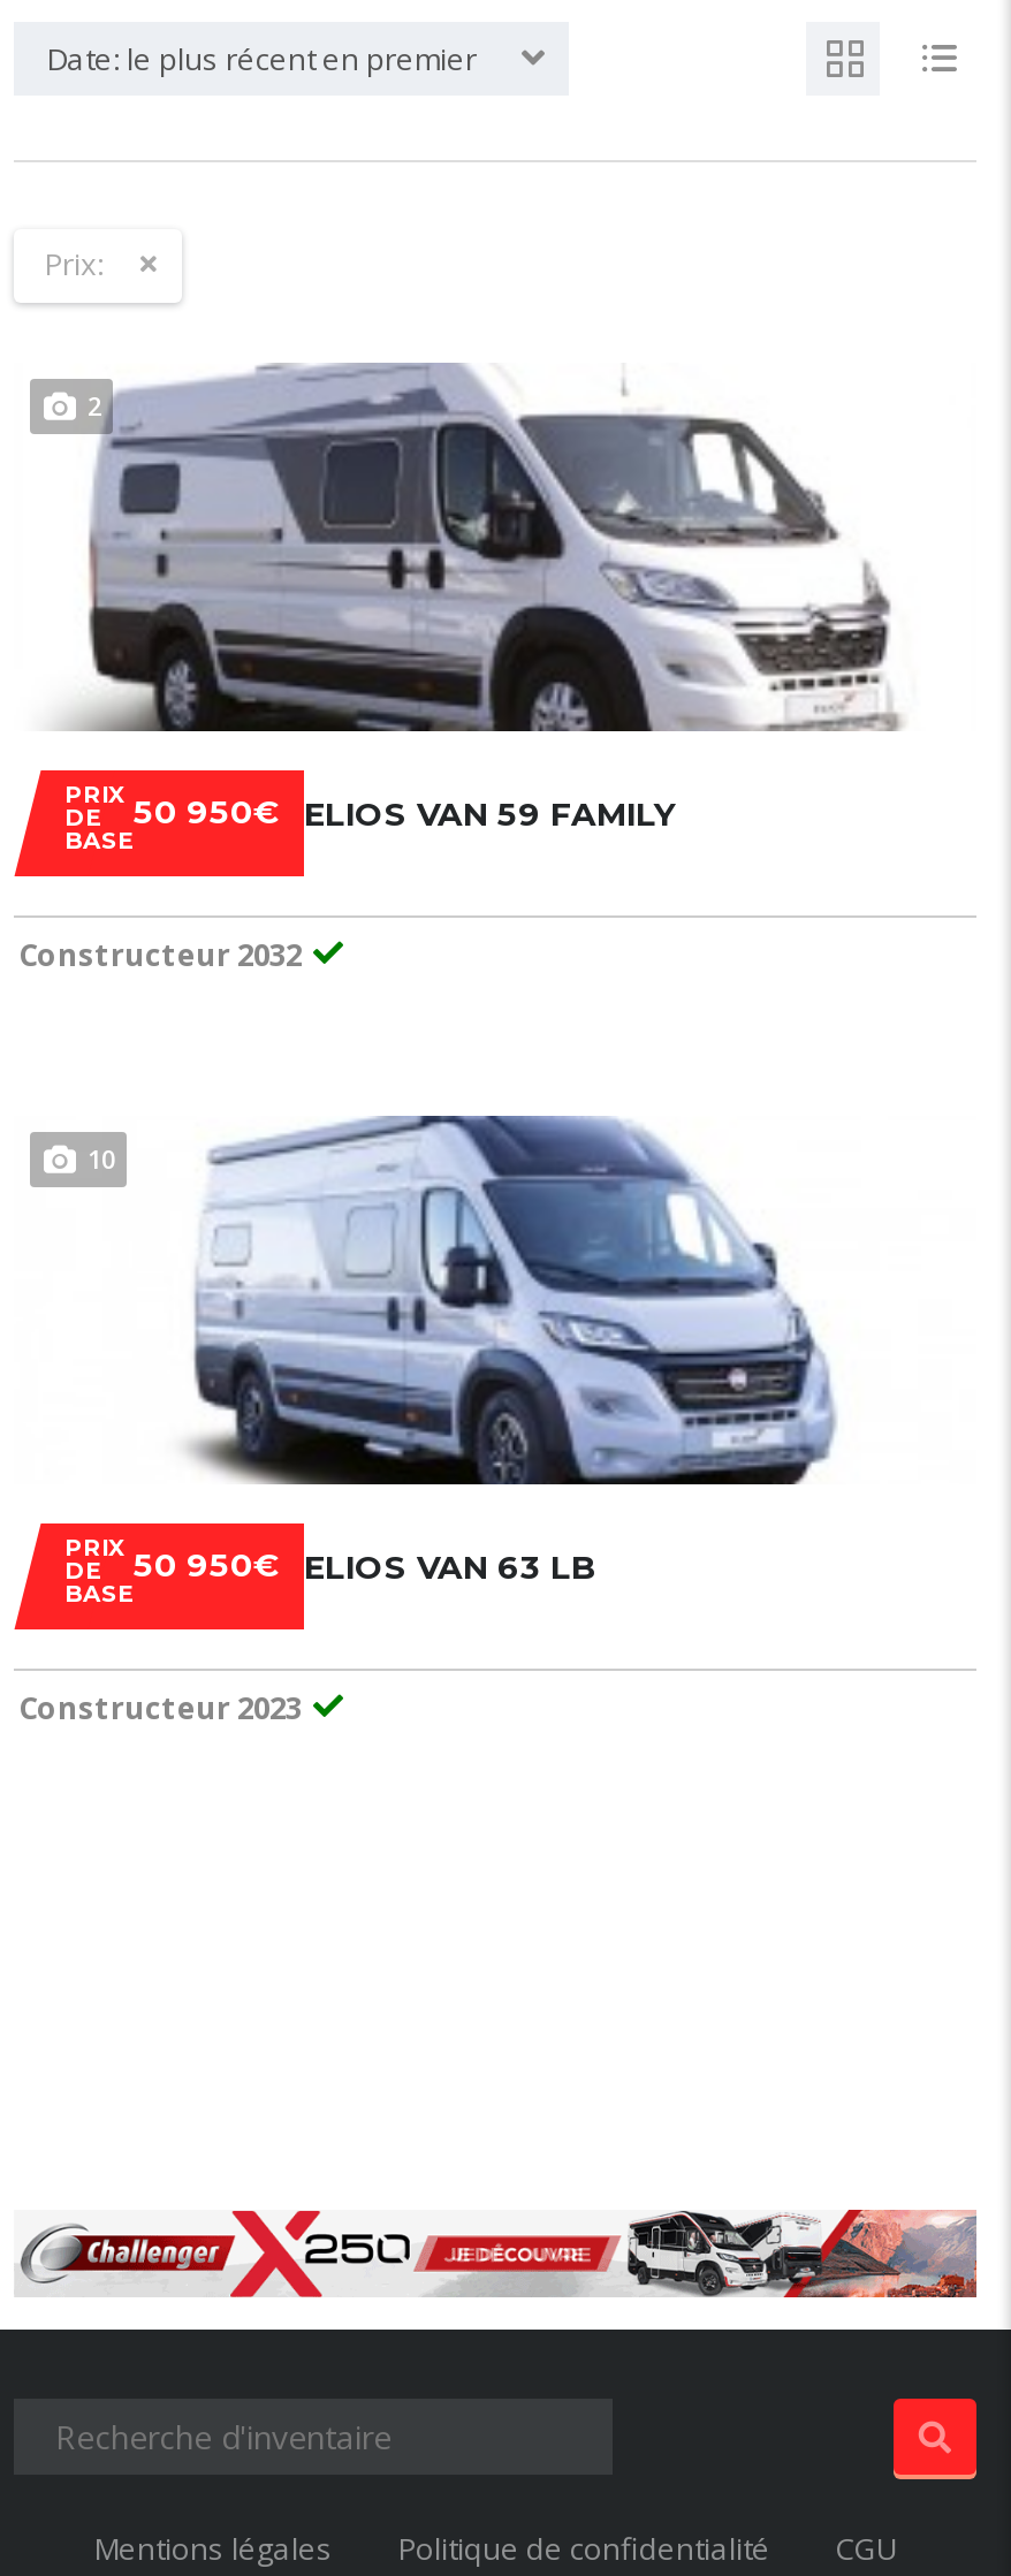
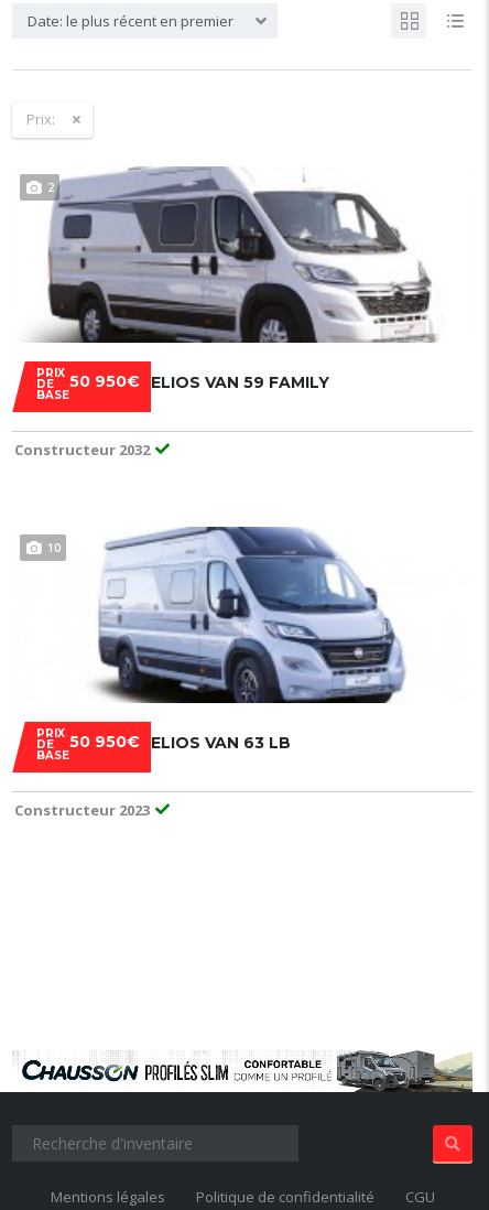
- [image]
+ [image]
